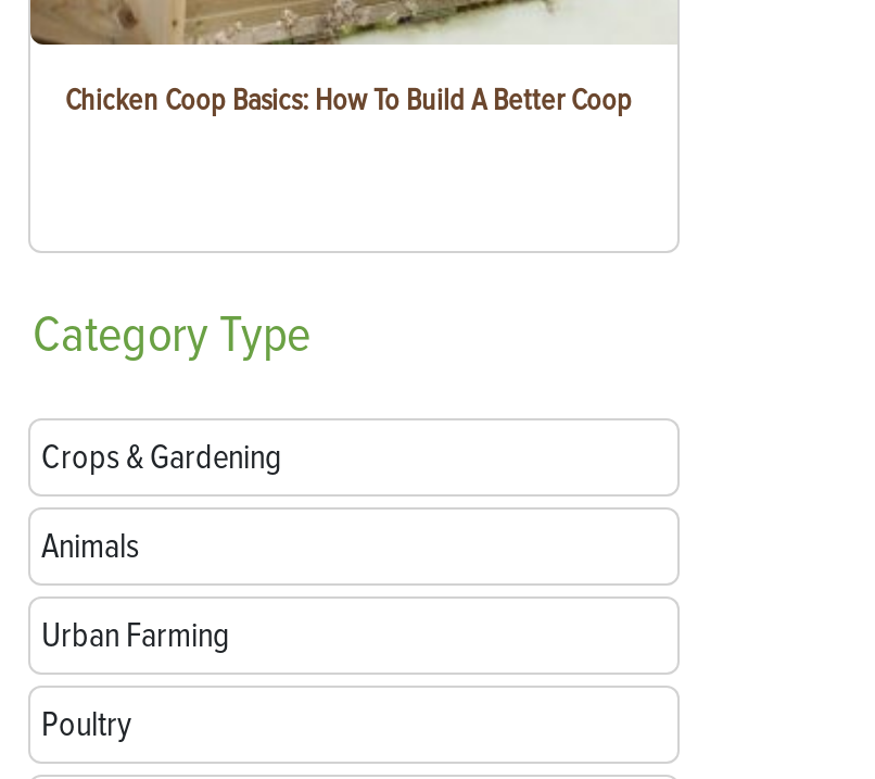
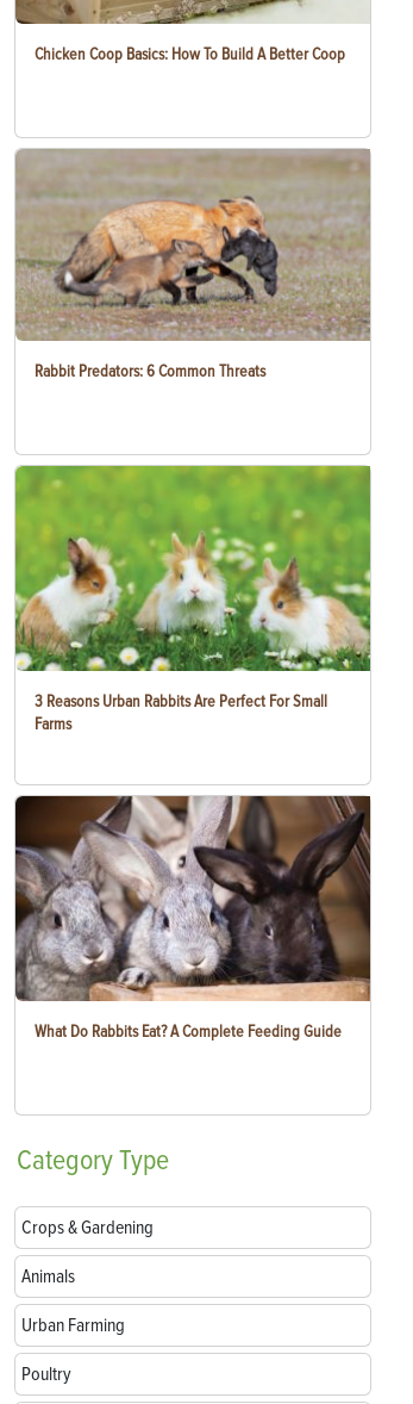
+ [image]
+ 3 Reasons Urban Rabbits Are Perfect For Small
+ Farms

+ [image]
+ What Do Rabbits Eat? A Complete Feeding Guide

+ [image]
+ Rabbit Predators: 6 Common Threats
